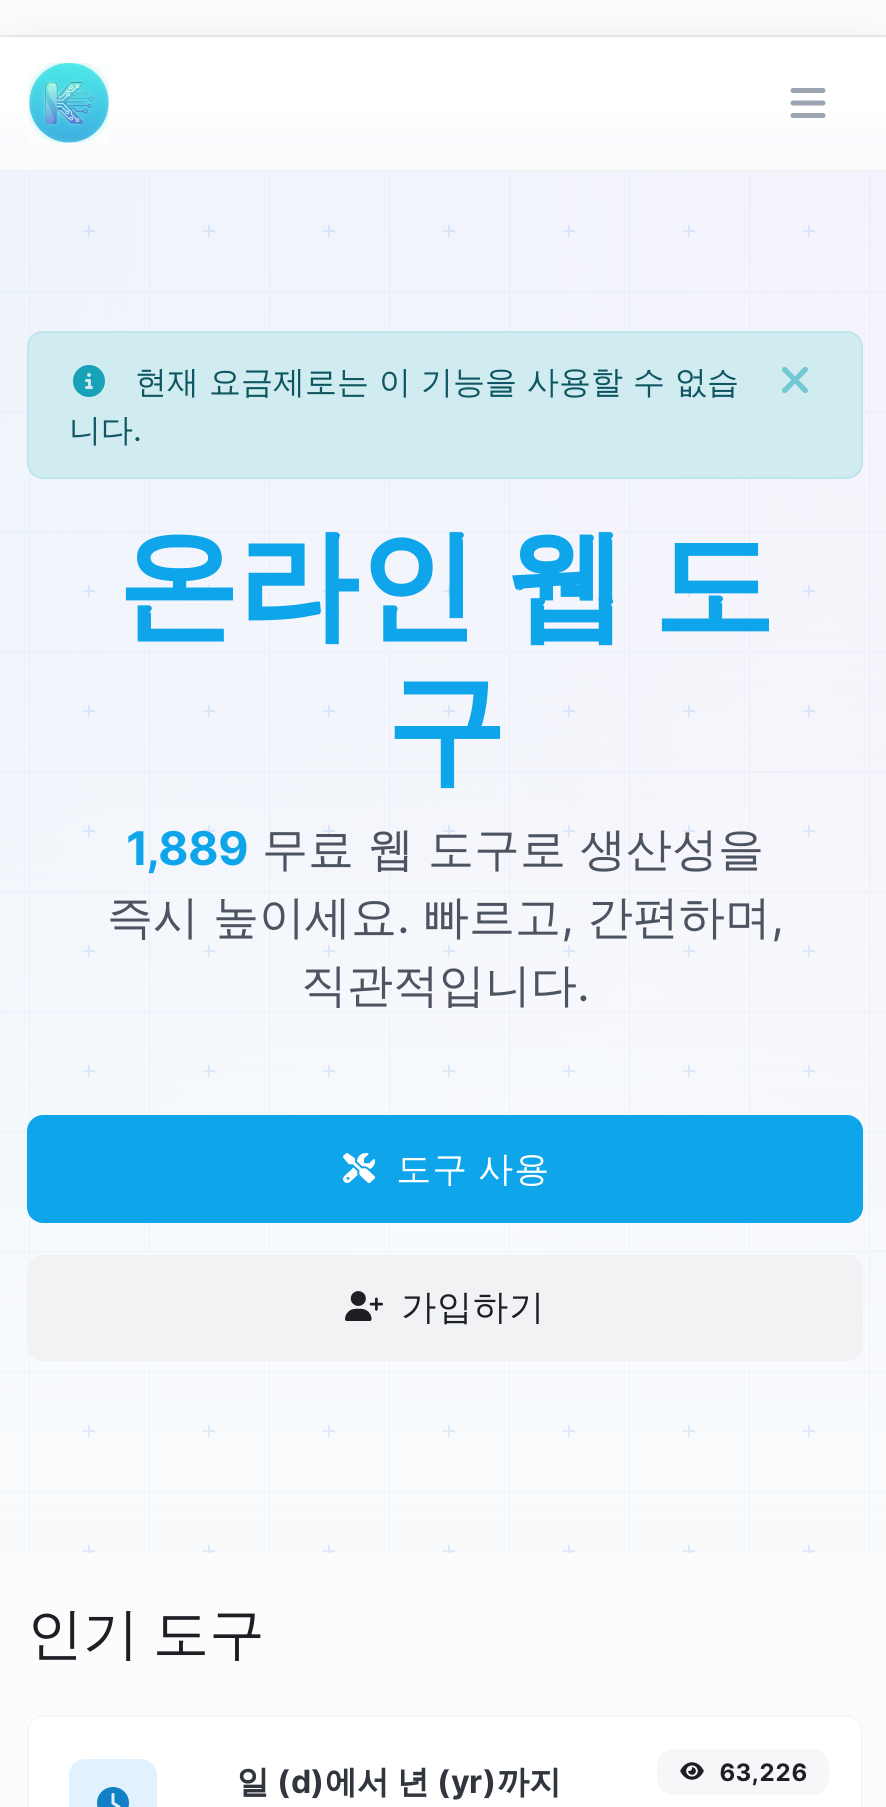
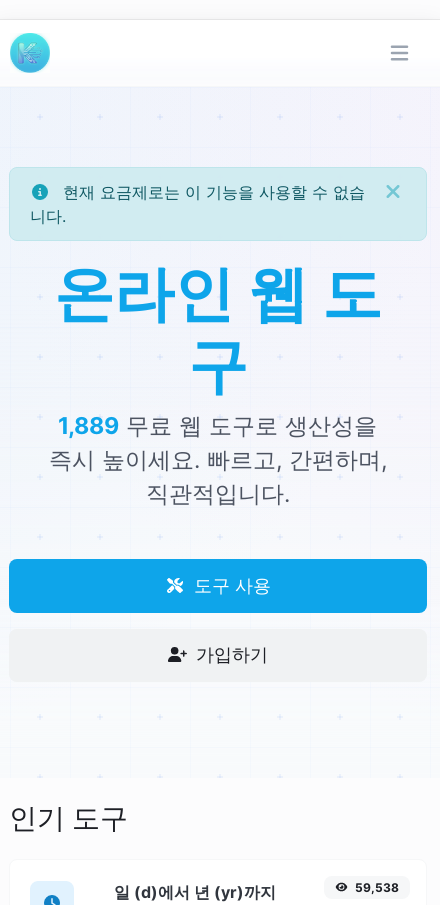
- 63,226
+ 59,538
